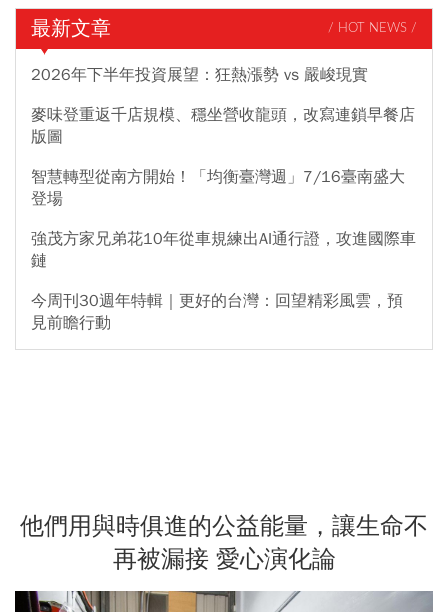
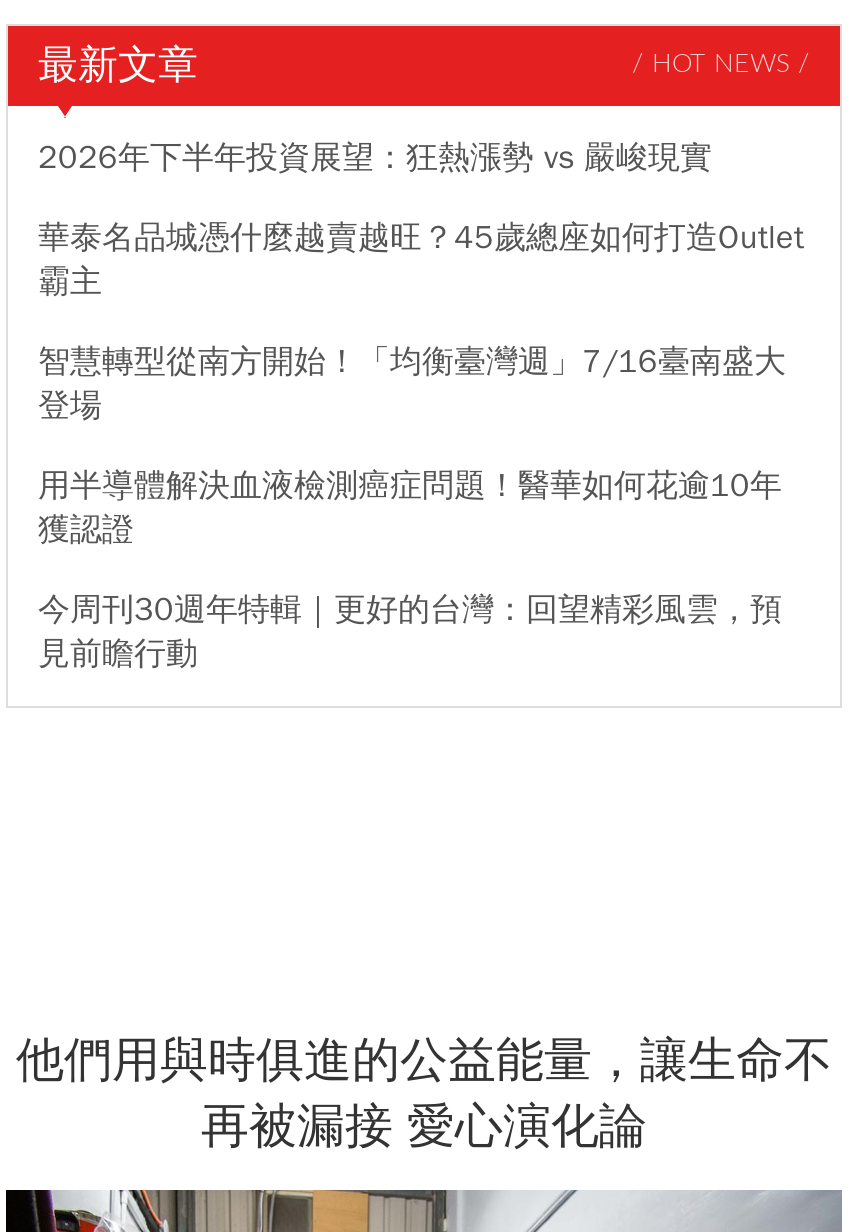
- 麥味登重返千店規模、穩坐營收龍頭，改寫連鎖早餐店
- 版圖
+ 華泰名品城憑什麼越賣越旺？45歲總座如何打造Outlet
+ 霸主

- 強茂方家兄弟花10年從車規練出AI通行證，攻進國際車
- 鏈
+ 用半導體解決血液檢測癌症問題！醫華如何花逾10年
+ 獲認證
